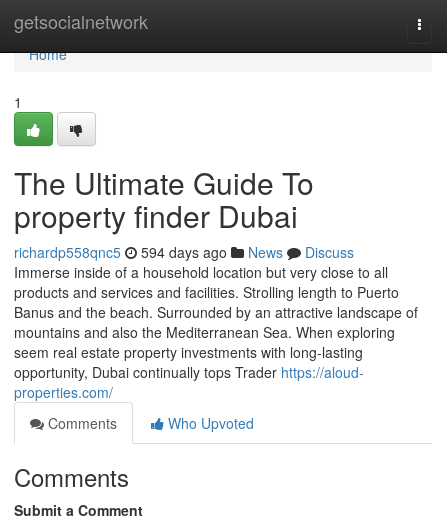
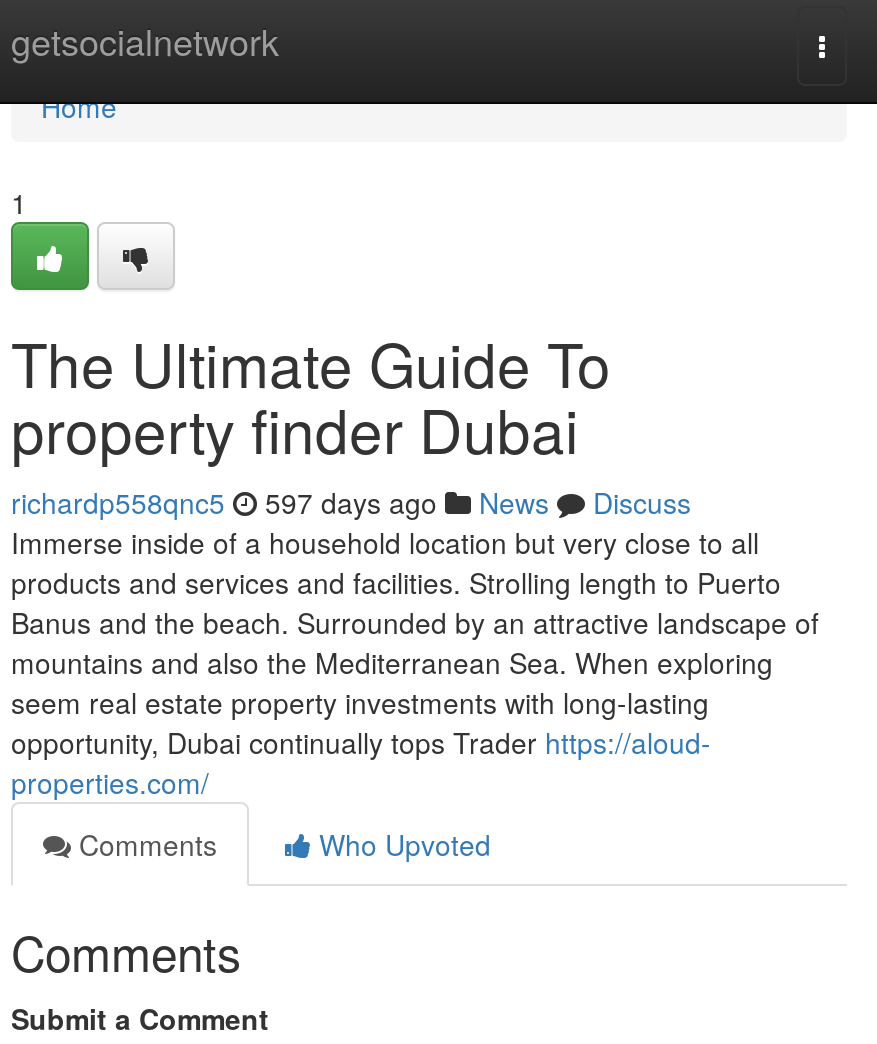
- richardp558qnc5 594 days ago News Discuss
+ richardp558qnc5 597 days ago News Discuss
